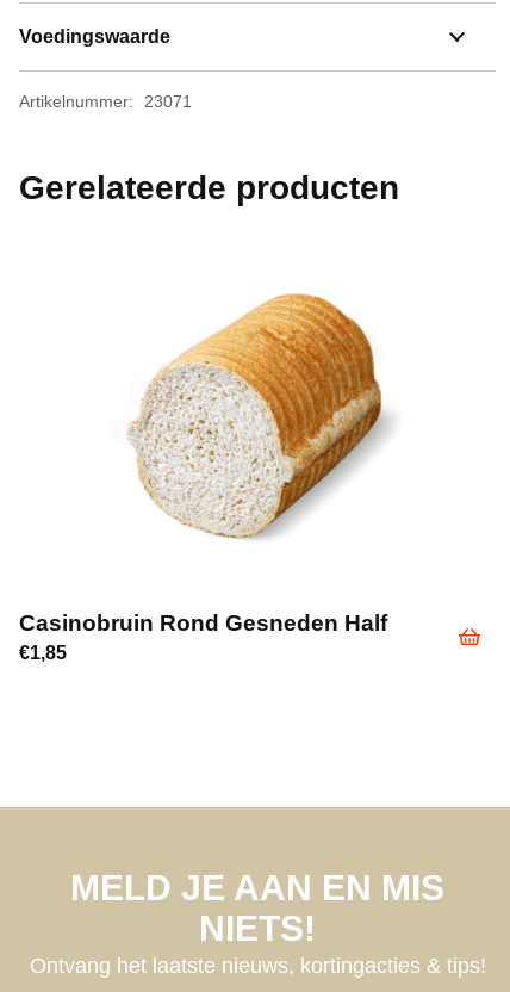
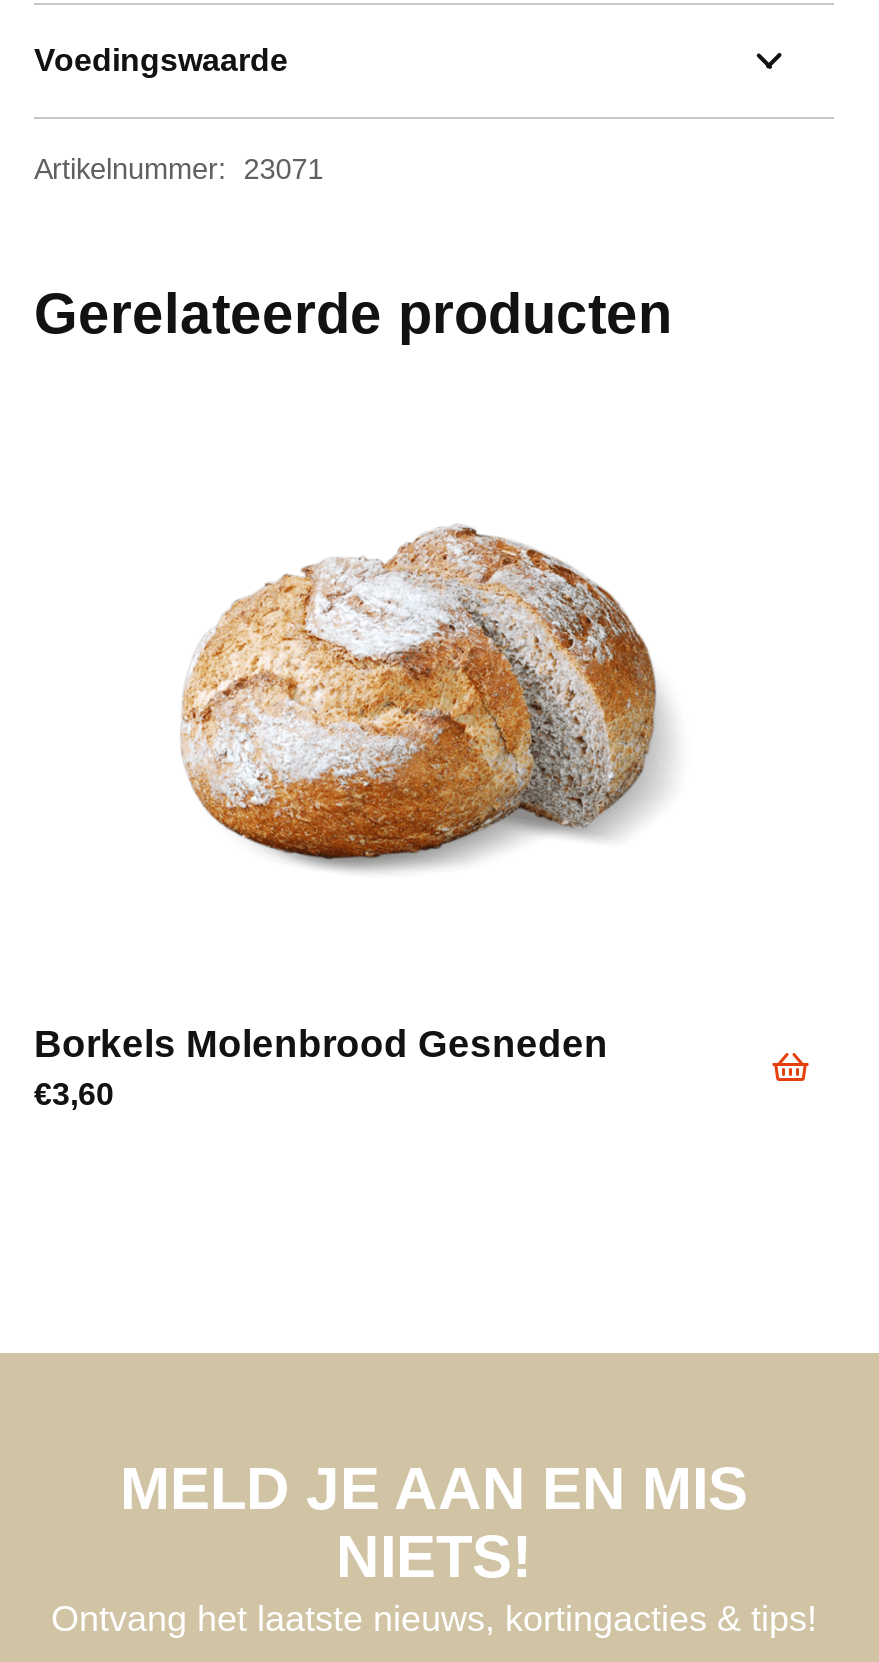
- [image]
+ [image]

- Casinobruin Rond Gesneden Half
- €1,85
+ Borkels Molenbrood Gesneden
+ €3,60
